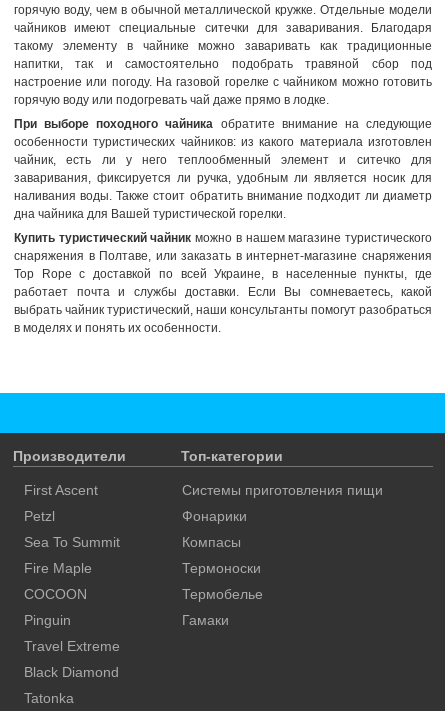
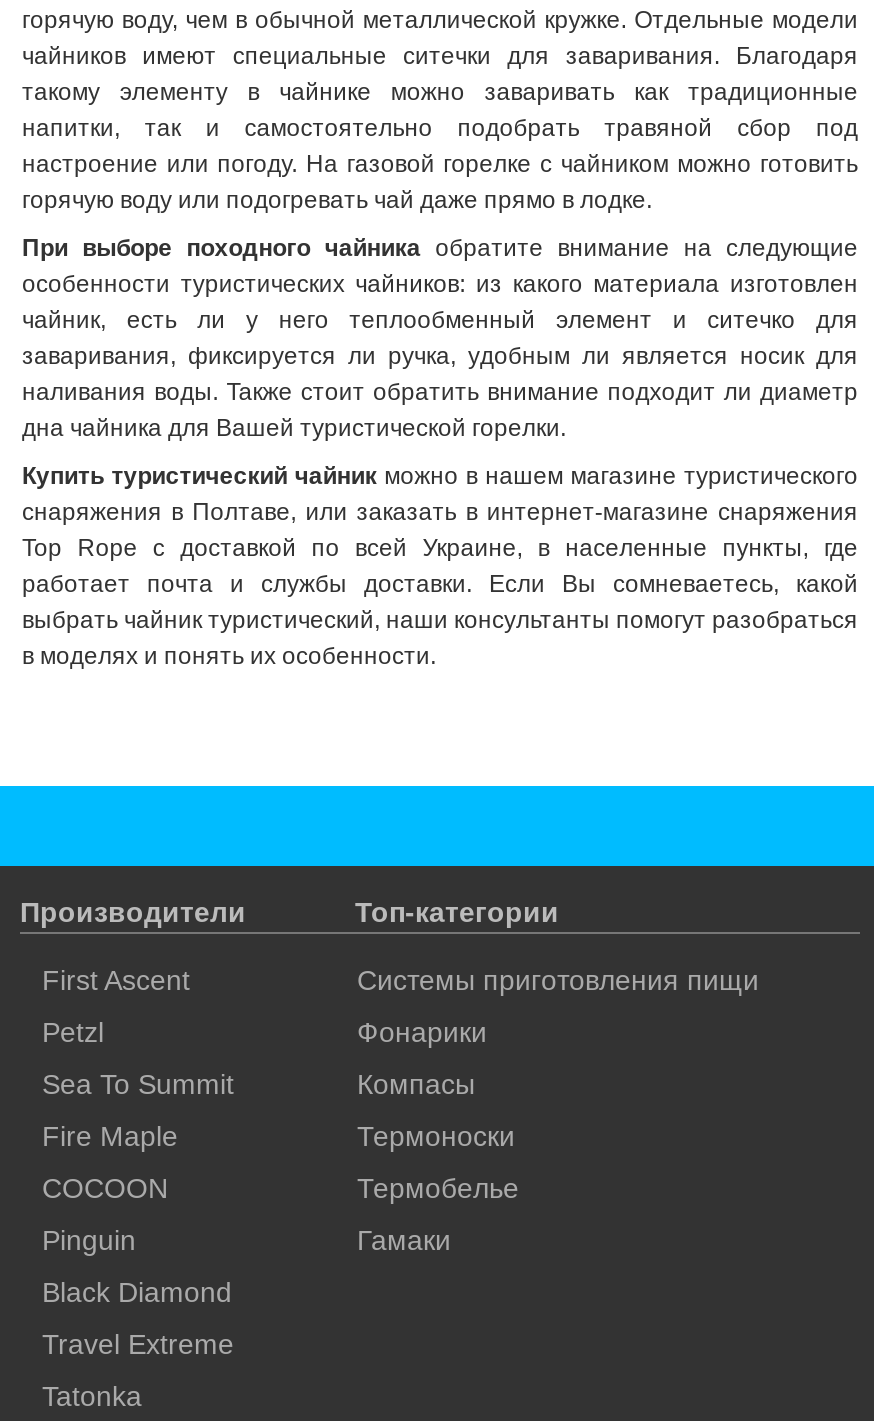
moved down: Travel Extreme

moved up: Black Diamond
